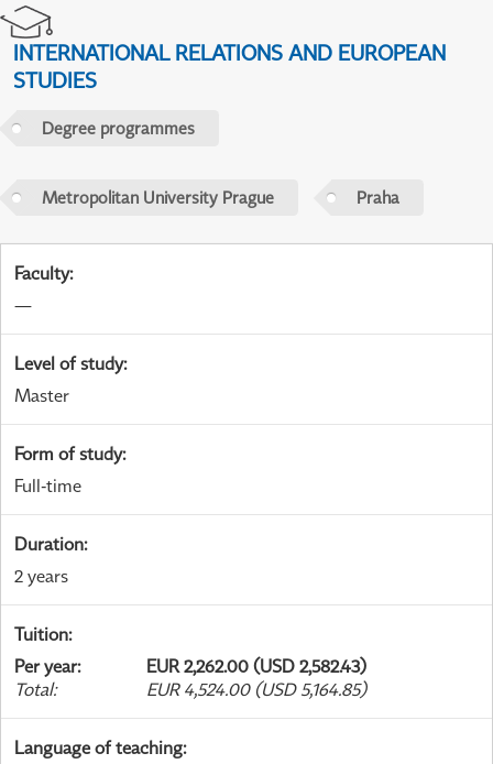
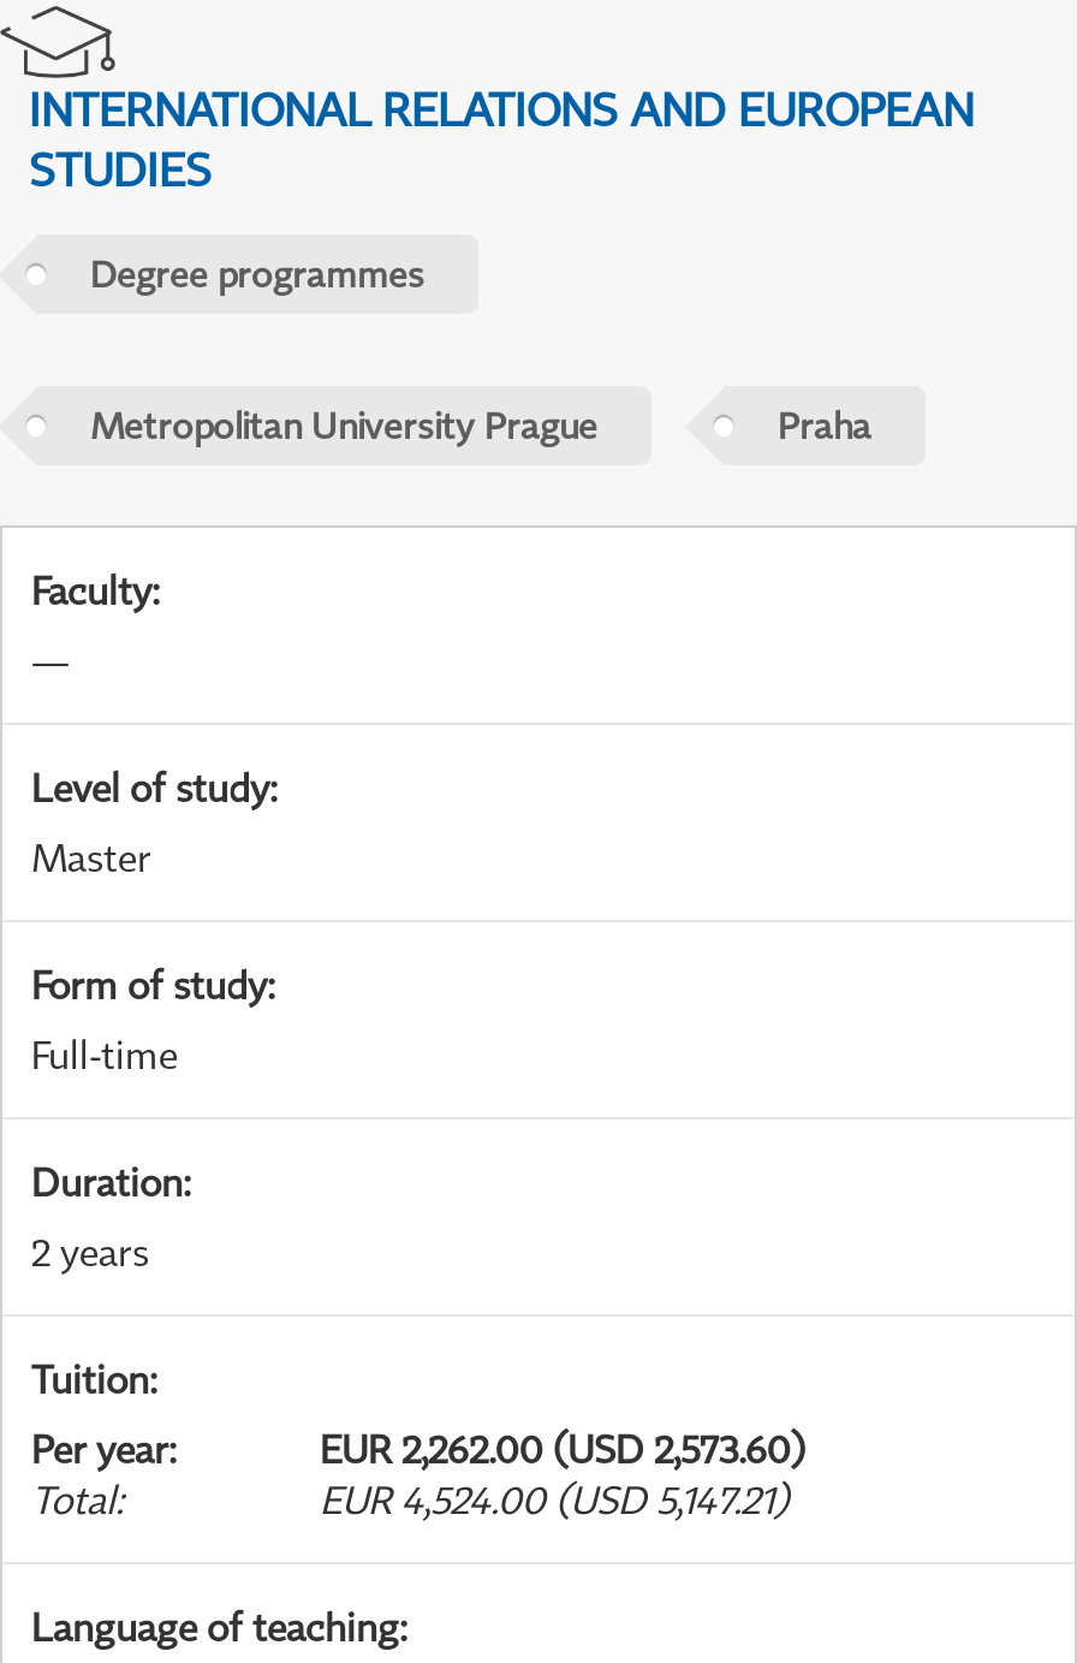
- EUR 2,262.00 (USD 2,582.43)
+ EUR 2,262.00 (USD 2,573.60)

- EUR 4,524.00 (USD 5,164.85)
+ EUR 4,524.00 (USD 5,147.21)
